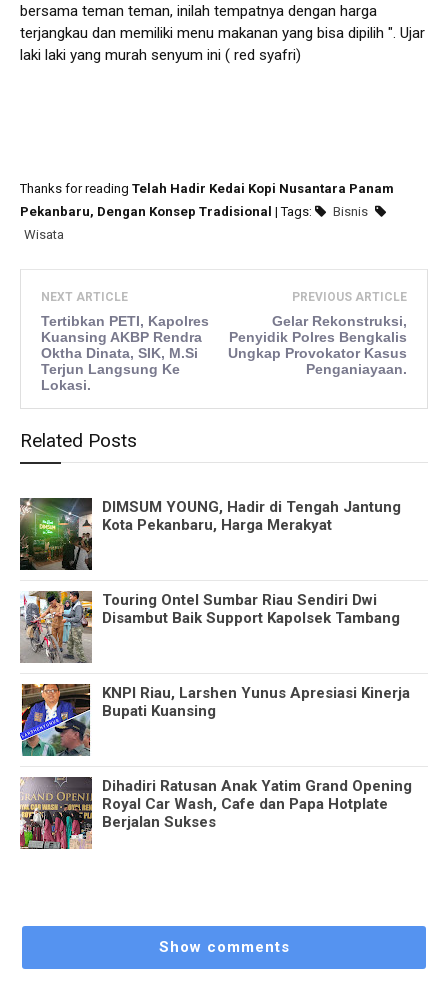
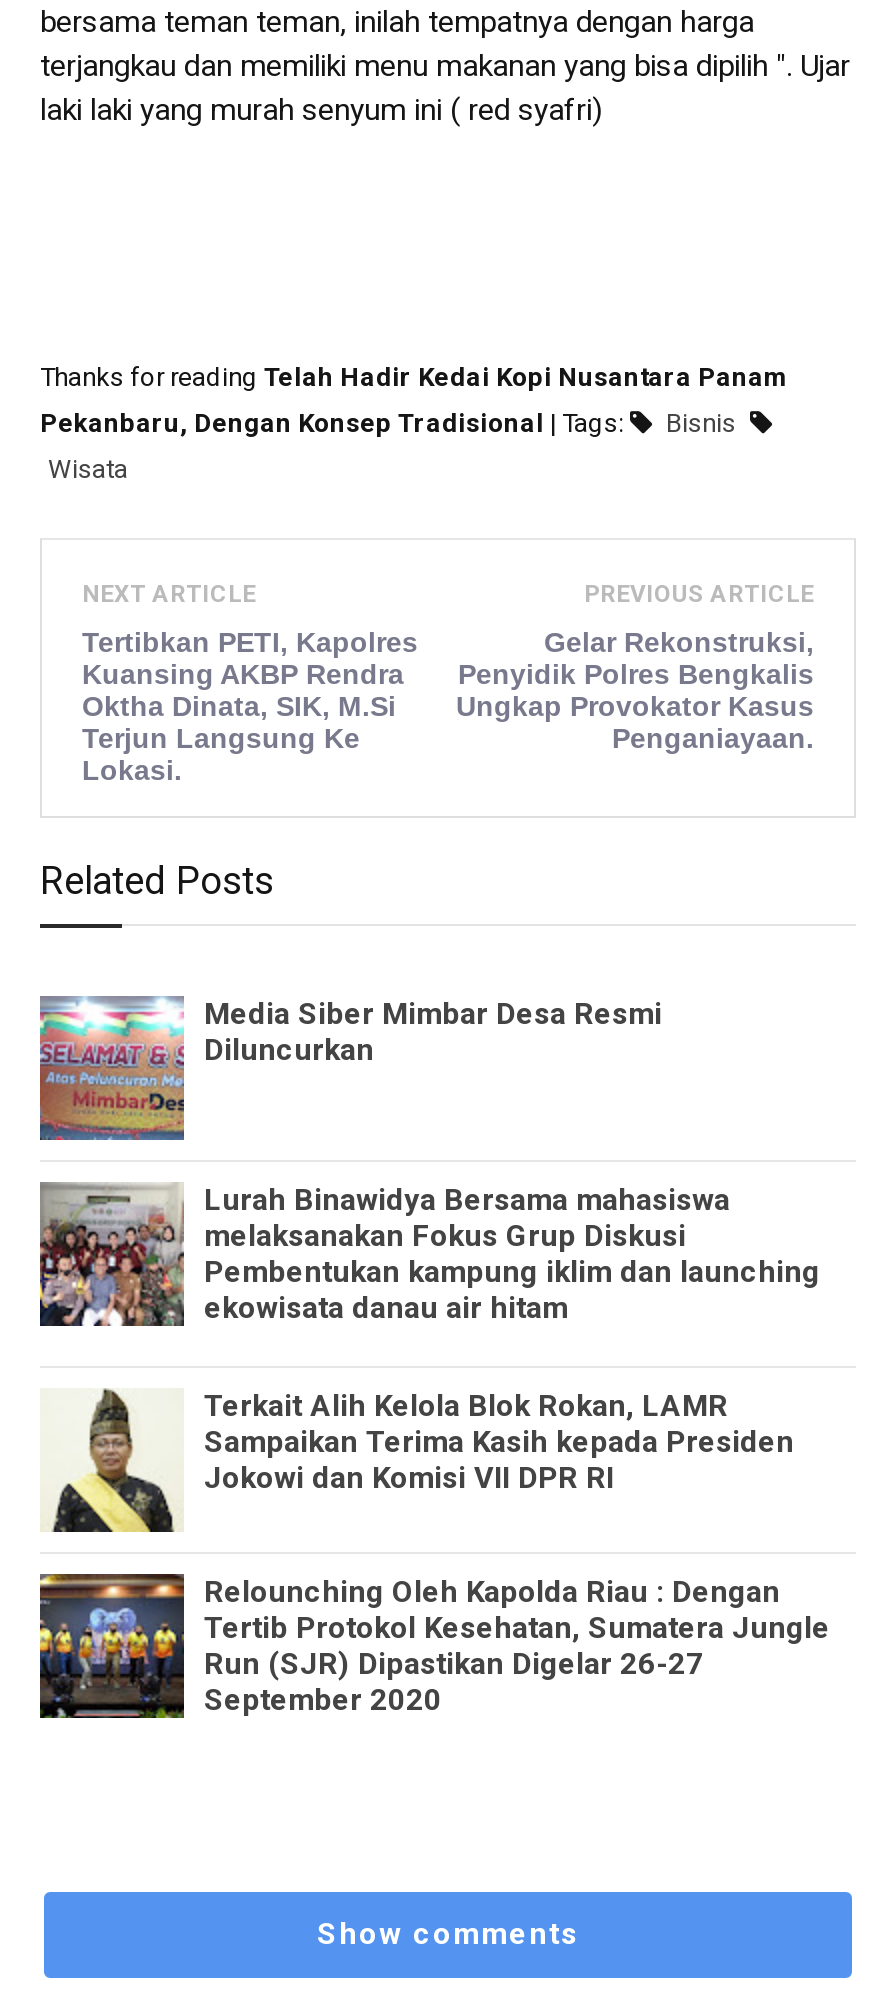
- [image]
- DIMSUM YOUNG, Hadir di Tengah Jantung
- Kota Pekanbaru, Harga Merakyat
+ [image]
+ Media Siber Mimbar Desa Resmi
+ Diluncurkan

- [image]
- Touring Ontel Sumbar Riau Sendiri Dwi
- Disambut Baik Support Kapolsek Tambang
+ [image]
+ Lurah Binawidya Bersama mahasiswa
+ melaksanakan Fokus Grup Diskusi
+ Pembentukan kampung iklim dan launching
+ ekowisata danau air hitam

- [image]
- KNPI Riau, Larshen Yunus Apresiasi Kinerja
- Bupati Kuansing
+ [image]
+ Terkait Alih Kelola Blok Rokan, LAMR
+ Sampaikan Terima Kasih kepada Presiden
+ Jokowi dan Komisi VII DPR RI

- [image]
- Dihadiri Ratusan Anak Yatim Grand Opening
- Royal Car Wash, Cafe dan Papa Hotplate
- Berjalan Sukses
+ [image]
+ Relounching Oleh Kapolda Riau : Dengan
+ Tertib Protokol Kesehatan, Sumatera Jungle
+ Run (SJR) Dipastikan Digelar 26-27
+ September 2020
